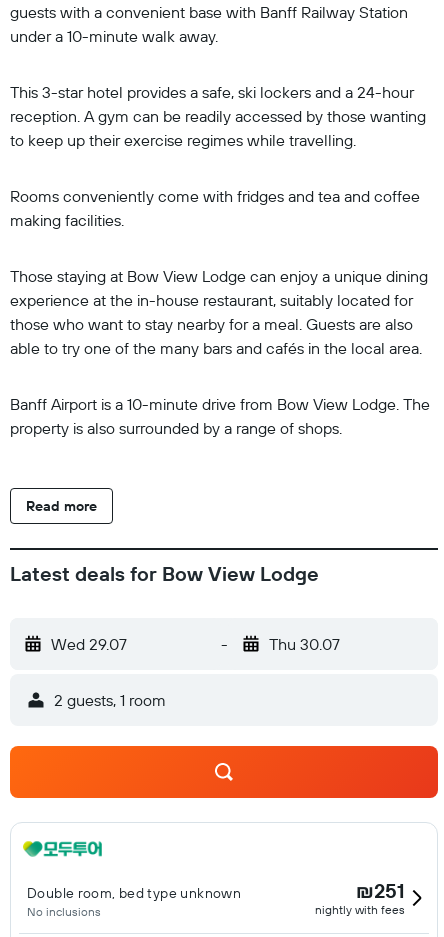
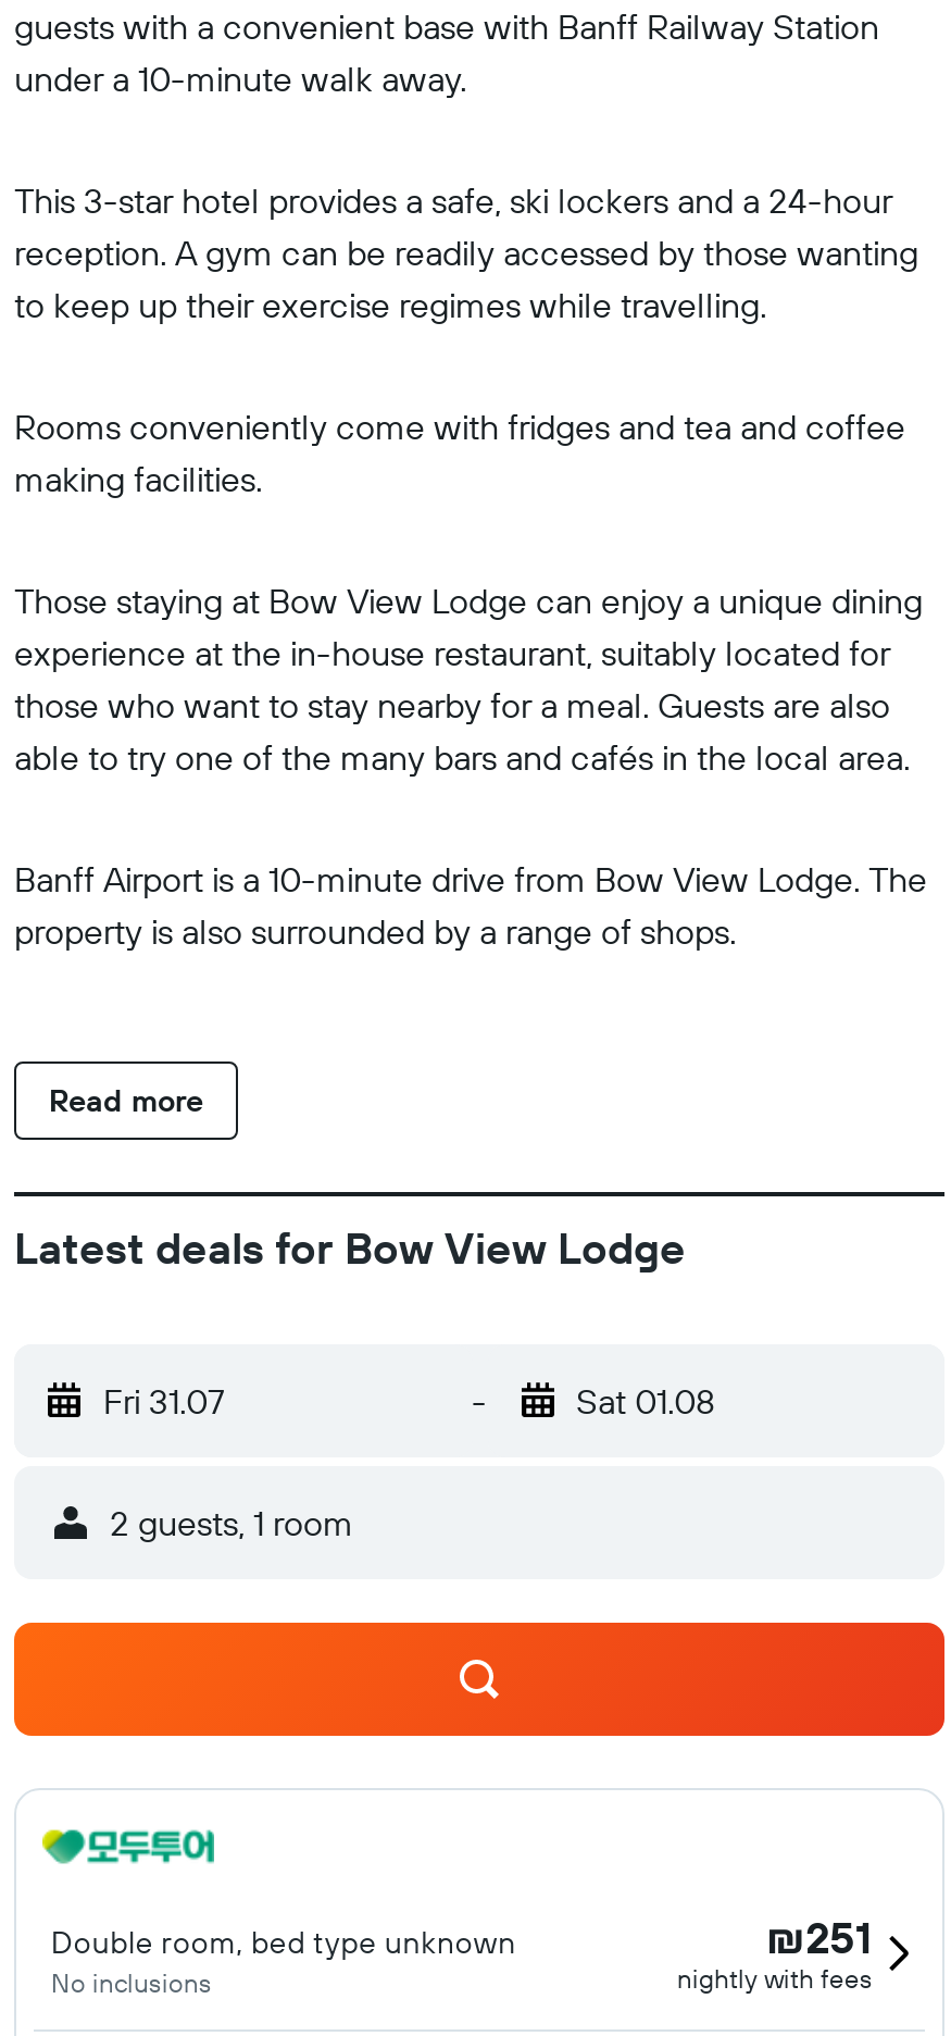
- Wed 29.07
+ Fri 31.07

- Thu 30.07
+ Sat 01.08
